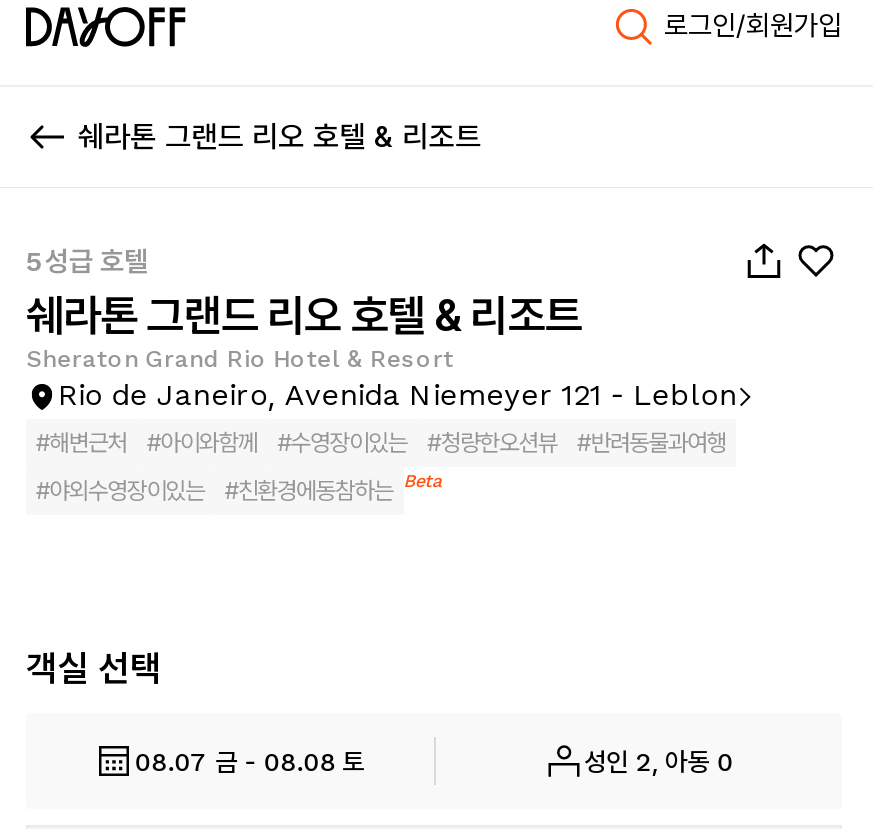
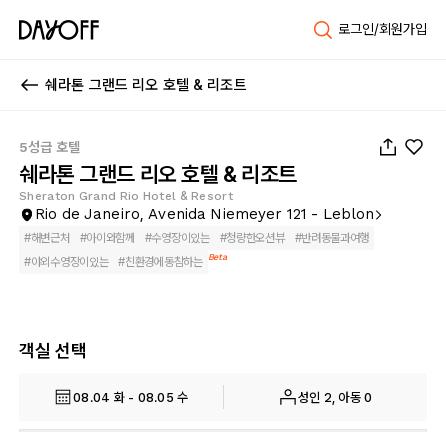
- 08.07 금 - 08.08 토
+ 08.04 화 - 08.05 수
